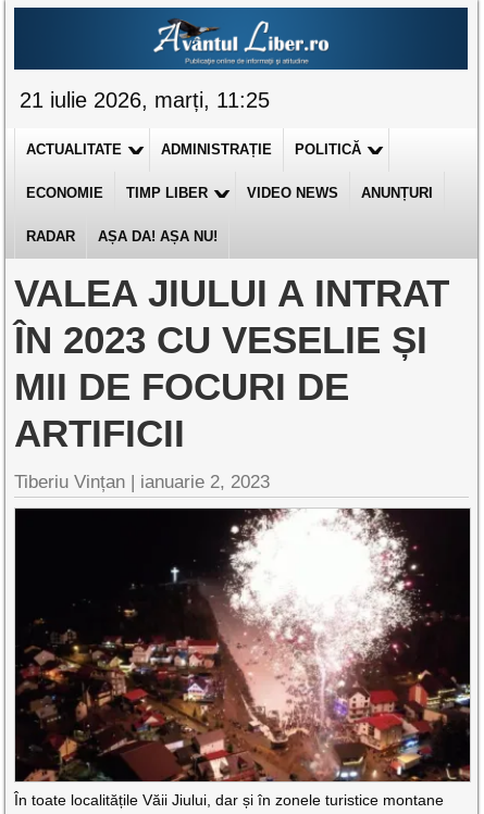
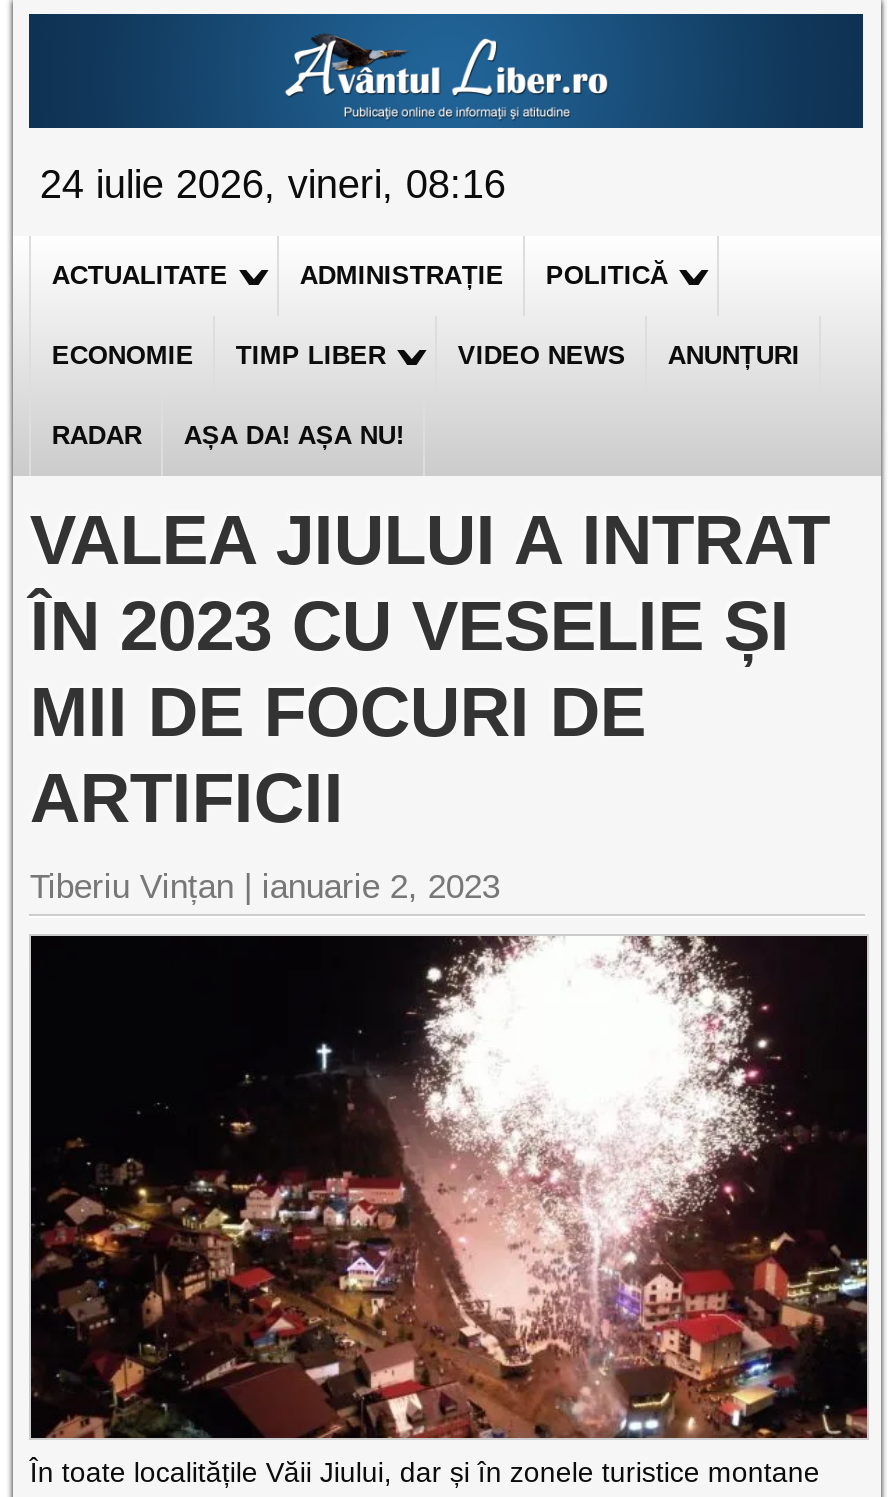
- 21 iulie 2026, marți, 11:25
+ 24 iulie 2026, vineri, 08:16
